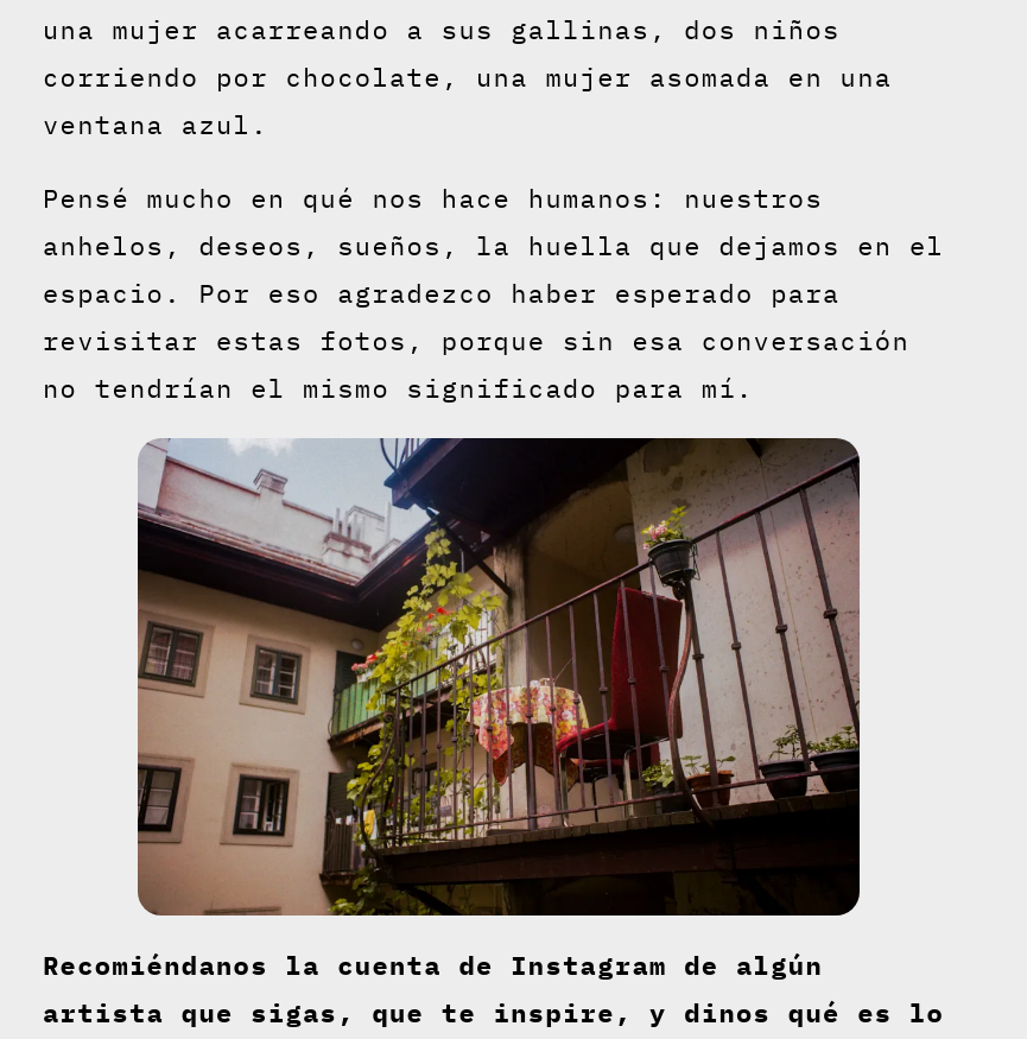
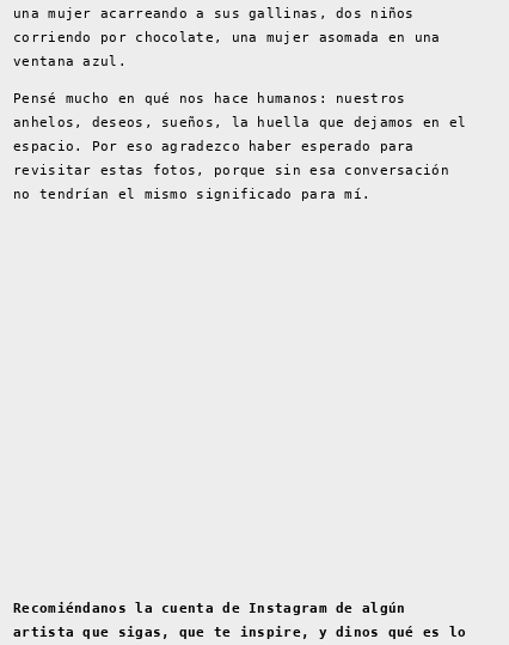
- [image]
